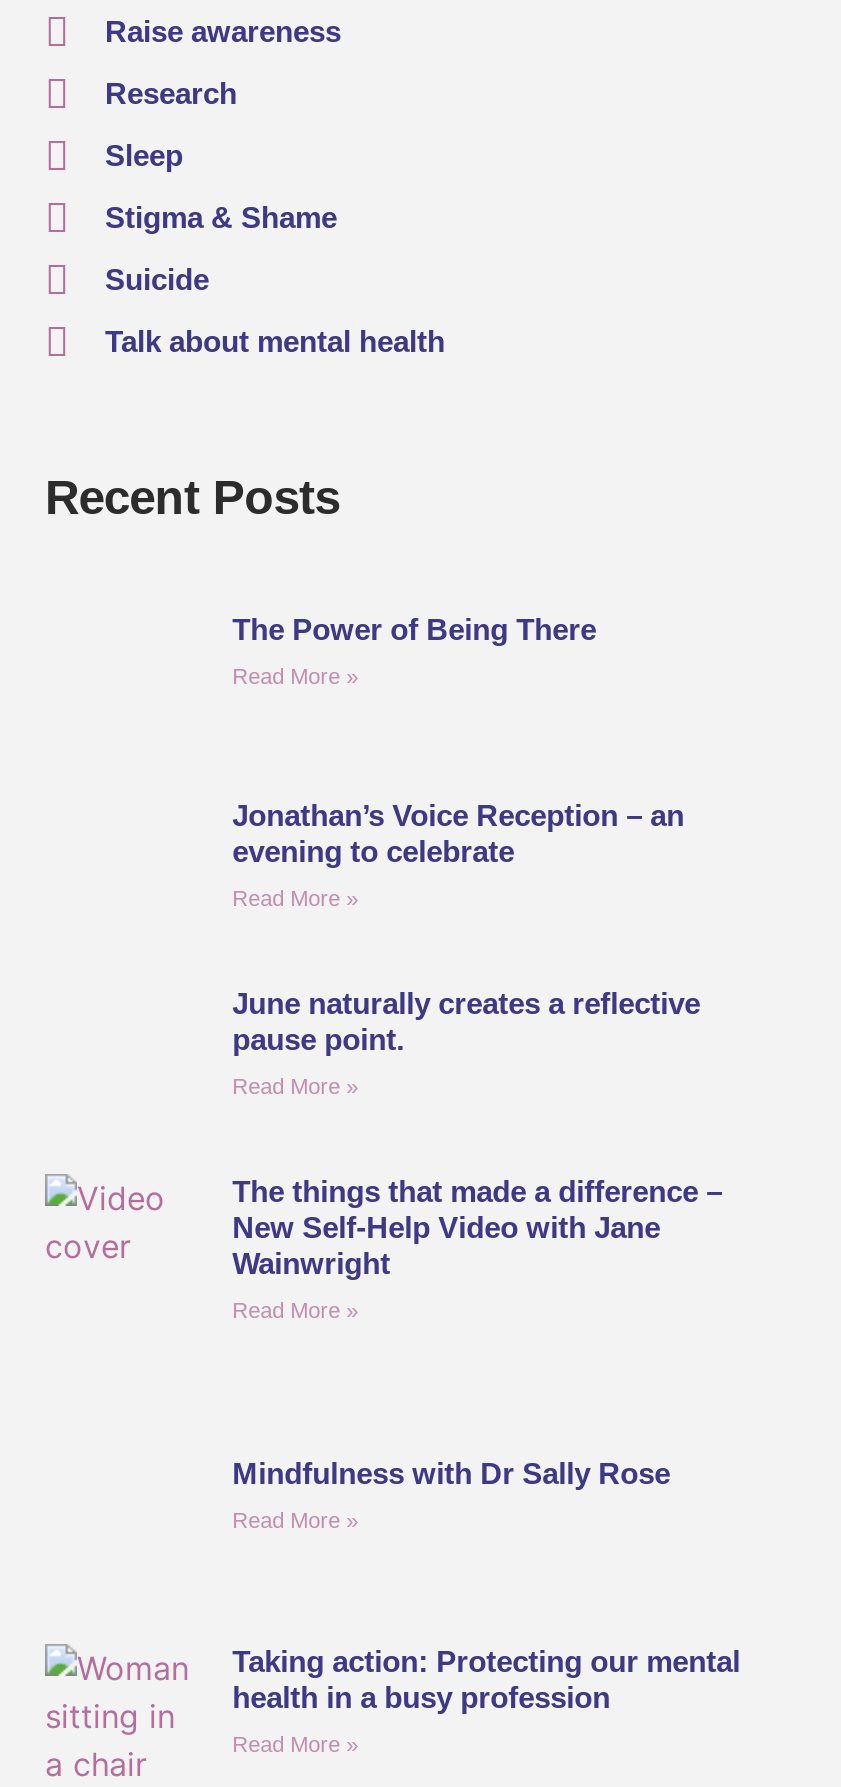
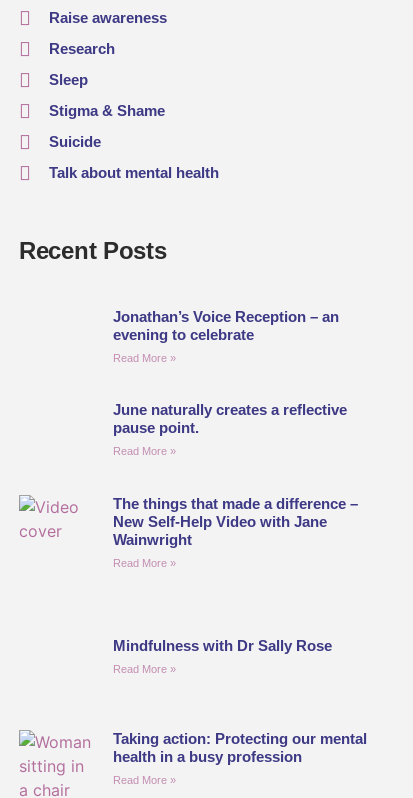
- The Power of Being There
- Read More »
